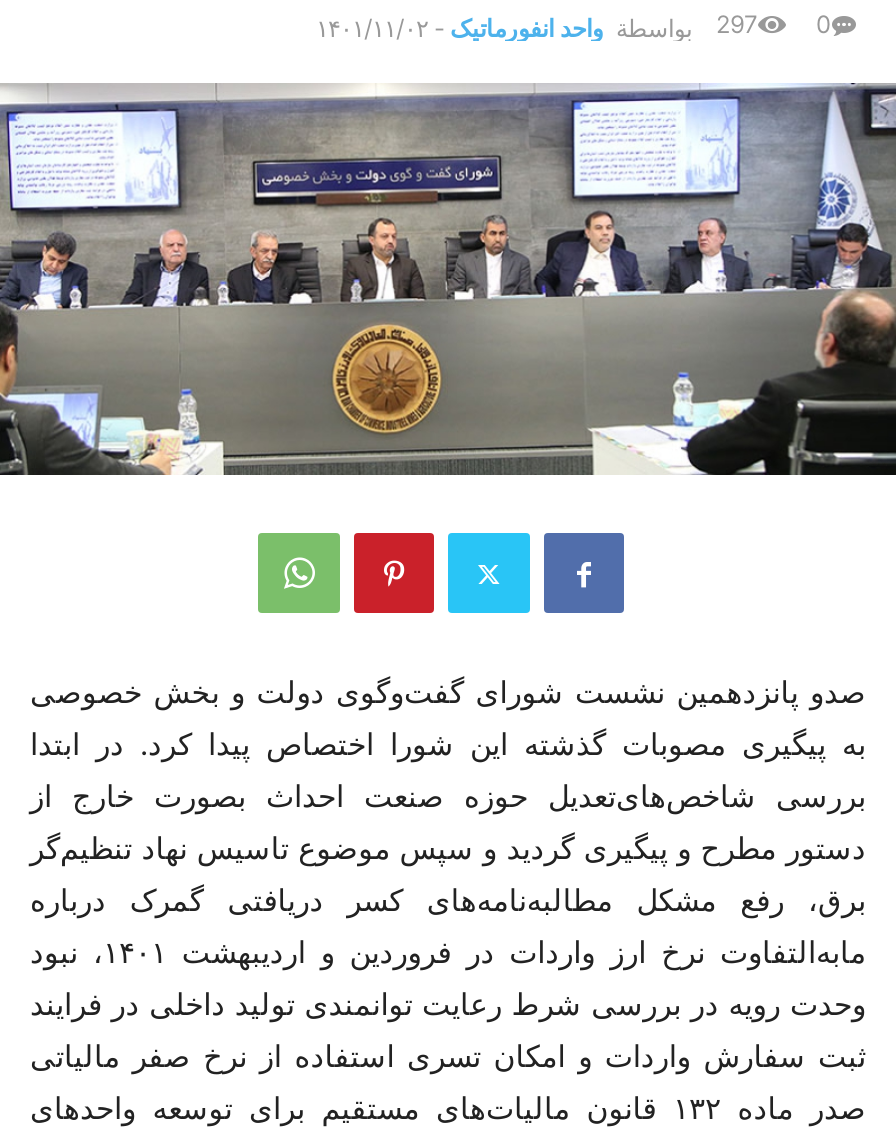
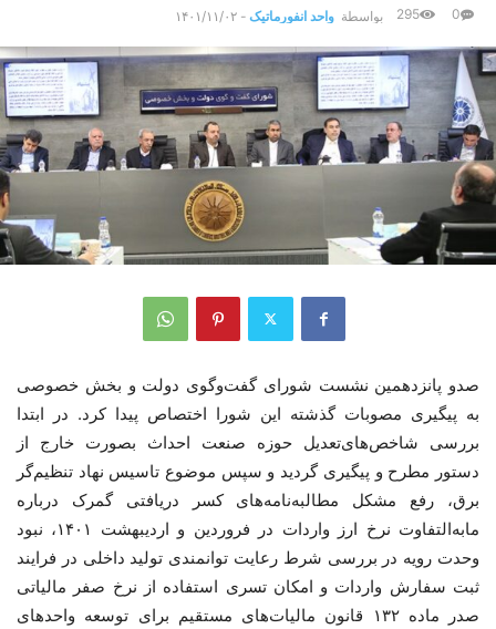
- 297
+ 295
